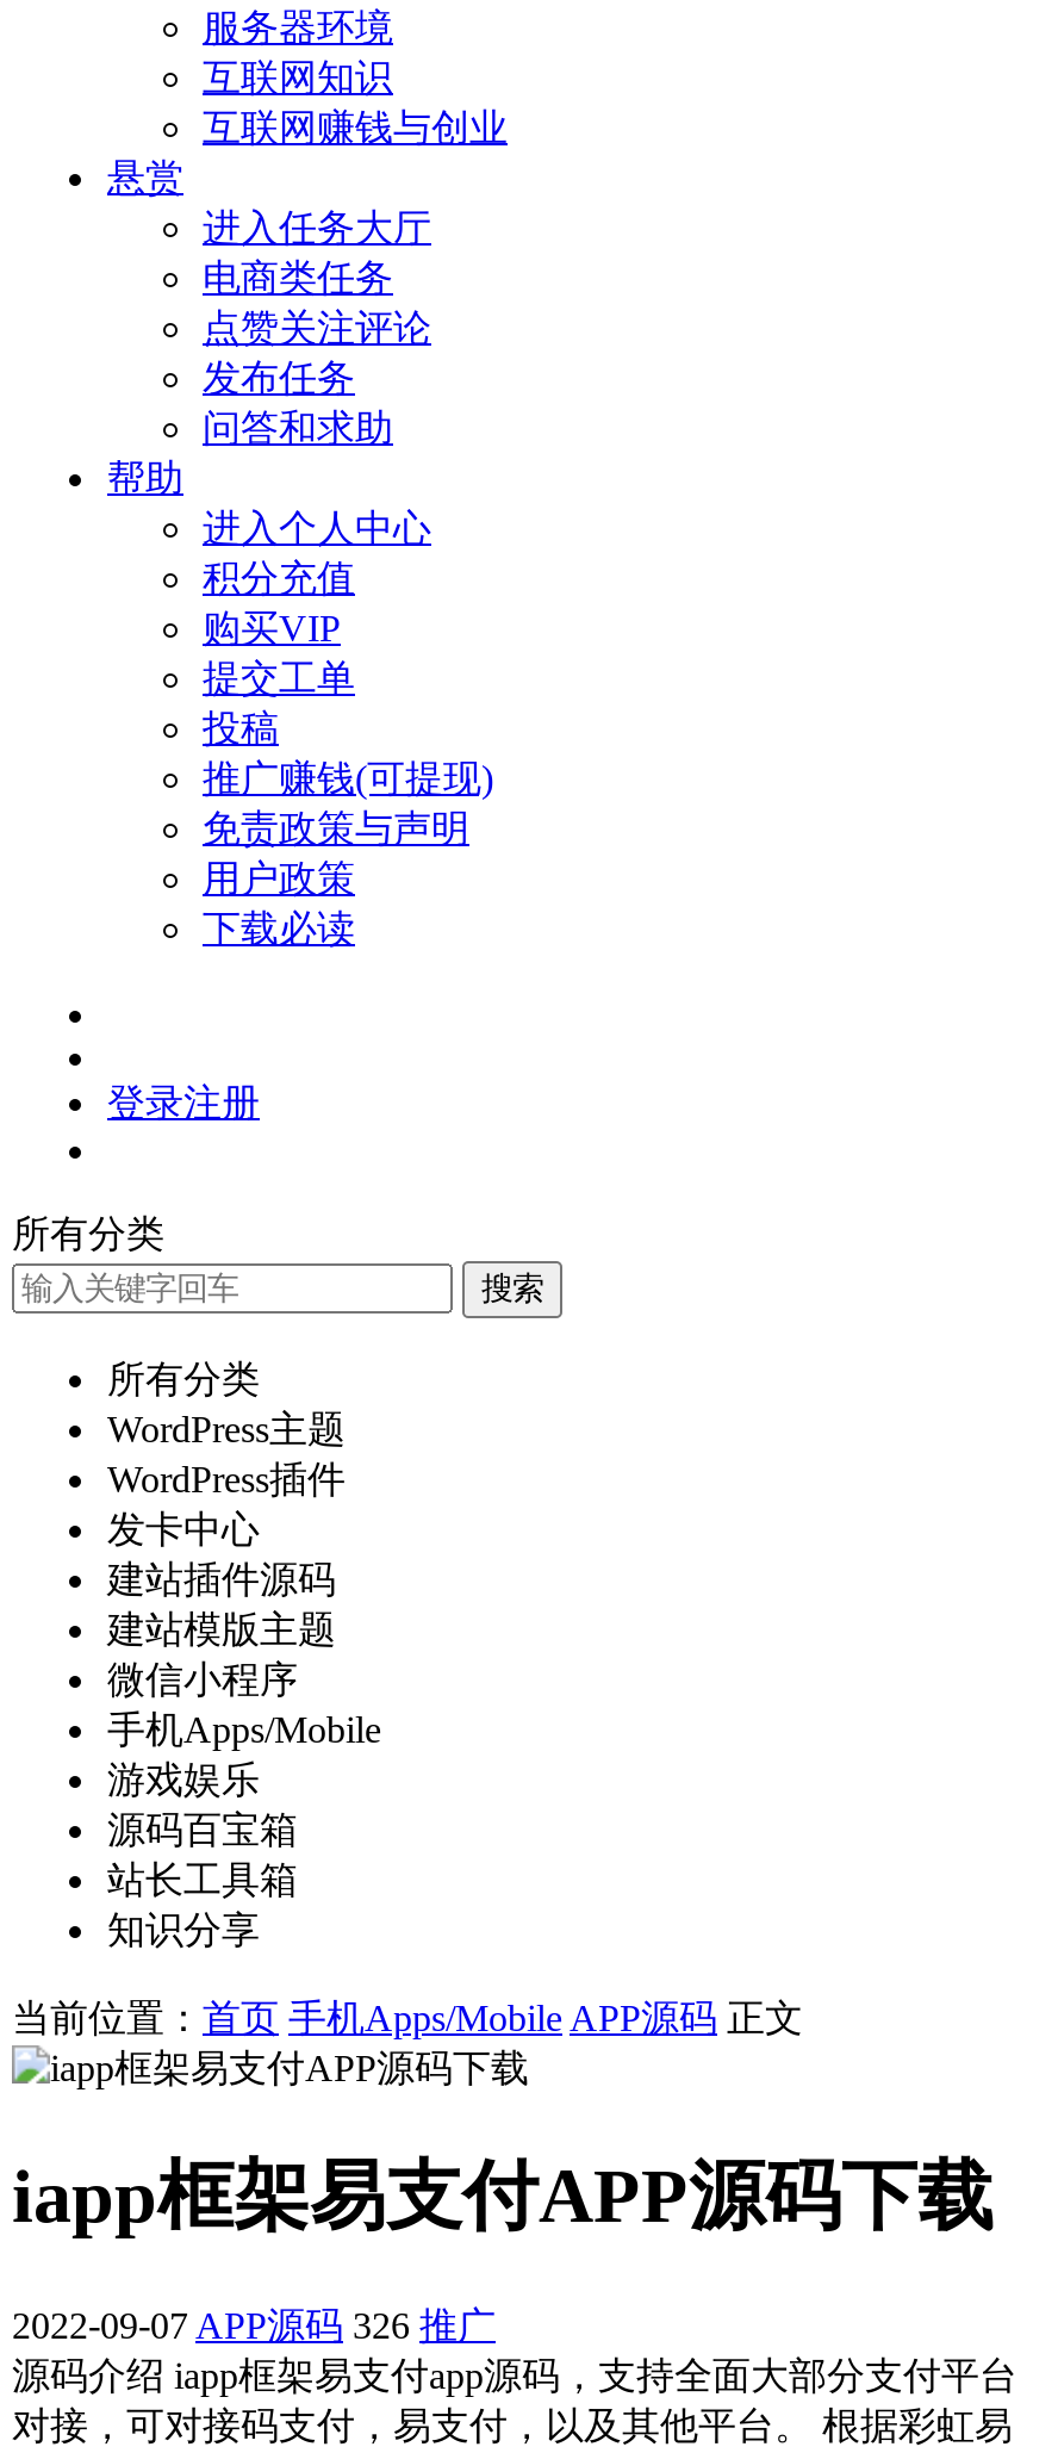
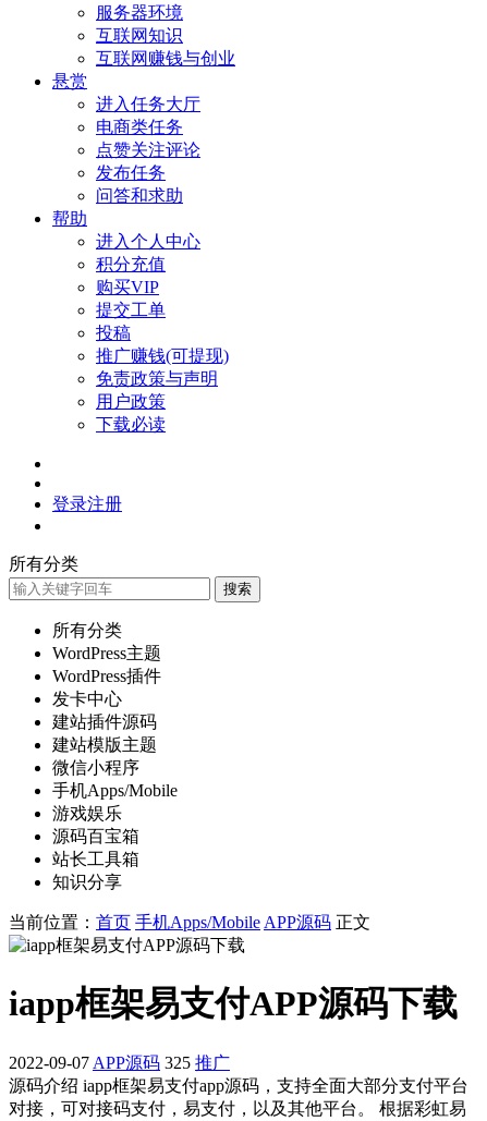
- 2022-09-07 APP源码 326 推广
+ 2022-09-07 APP源码 325 推广
